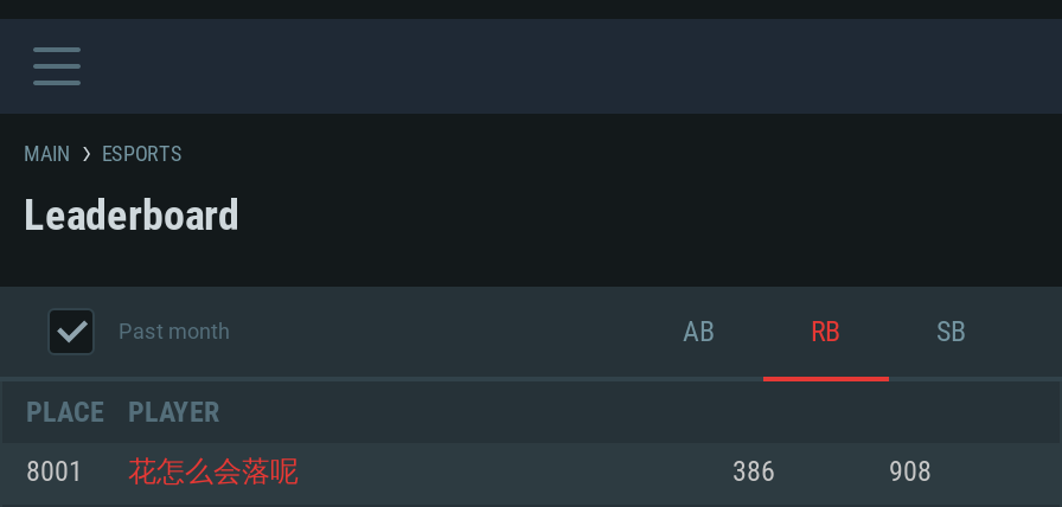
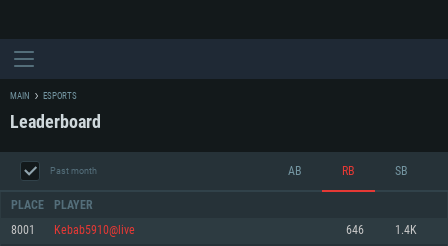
- 花怎么会落呢
- 386
- 908
+ Kebab5910@live
+ 646
+ 1.4K
